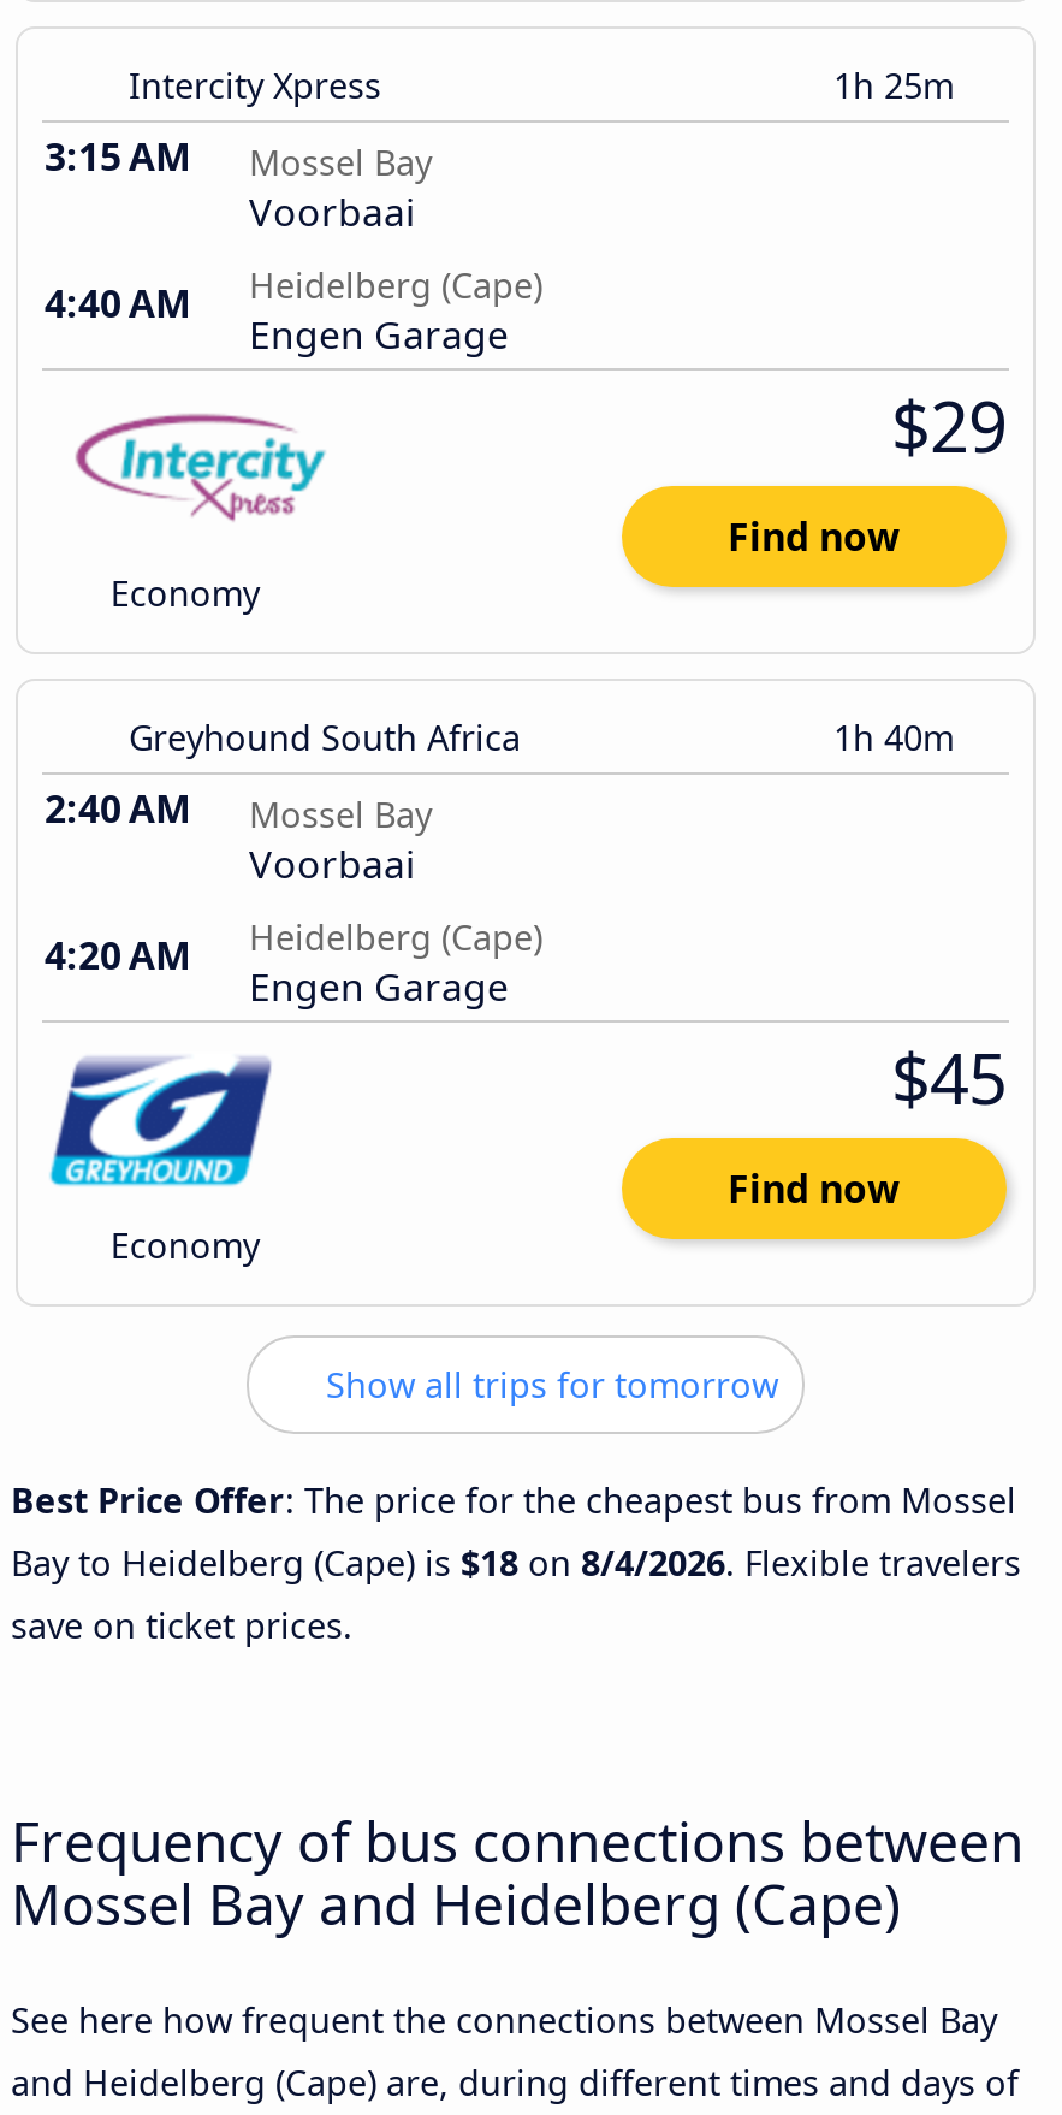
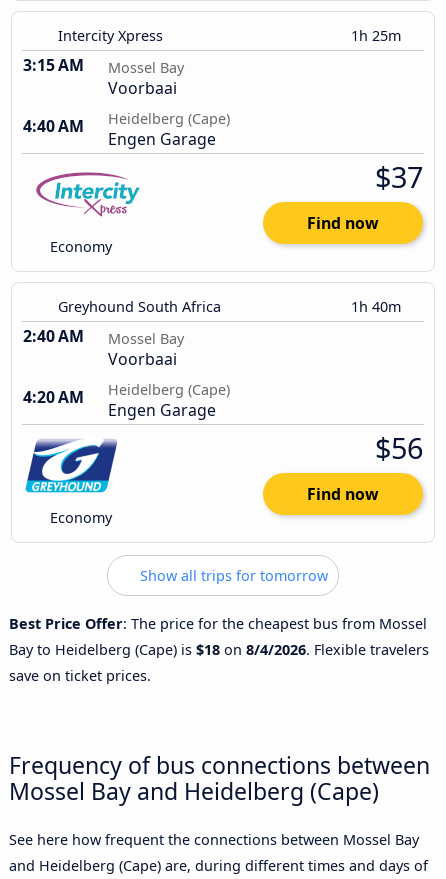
- $29
+ $37

- $45
+ $56
